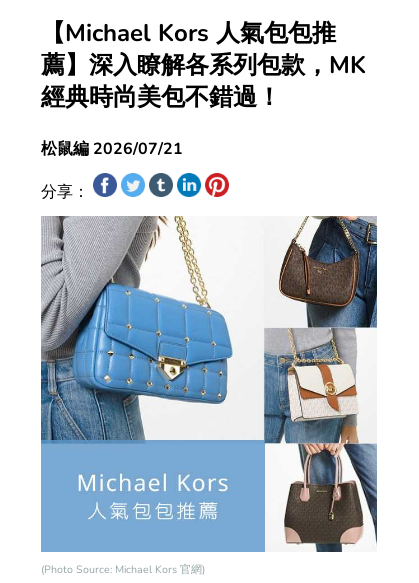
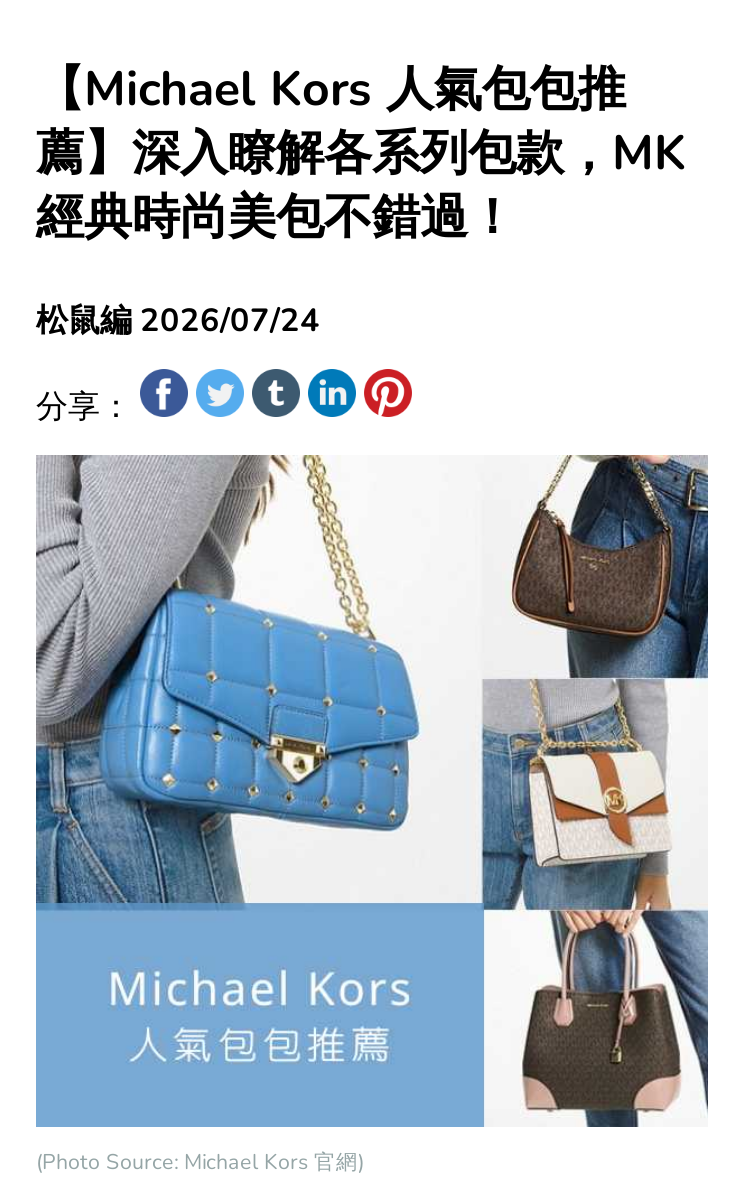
- 松鼠編 2026/07/21
+ 松鼠編 2026/07/24
